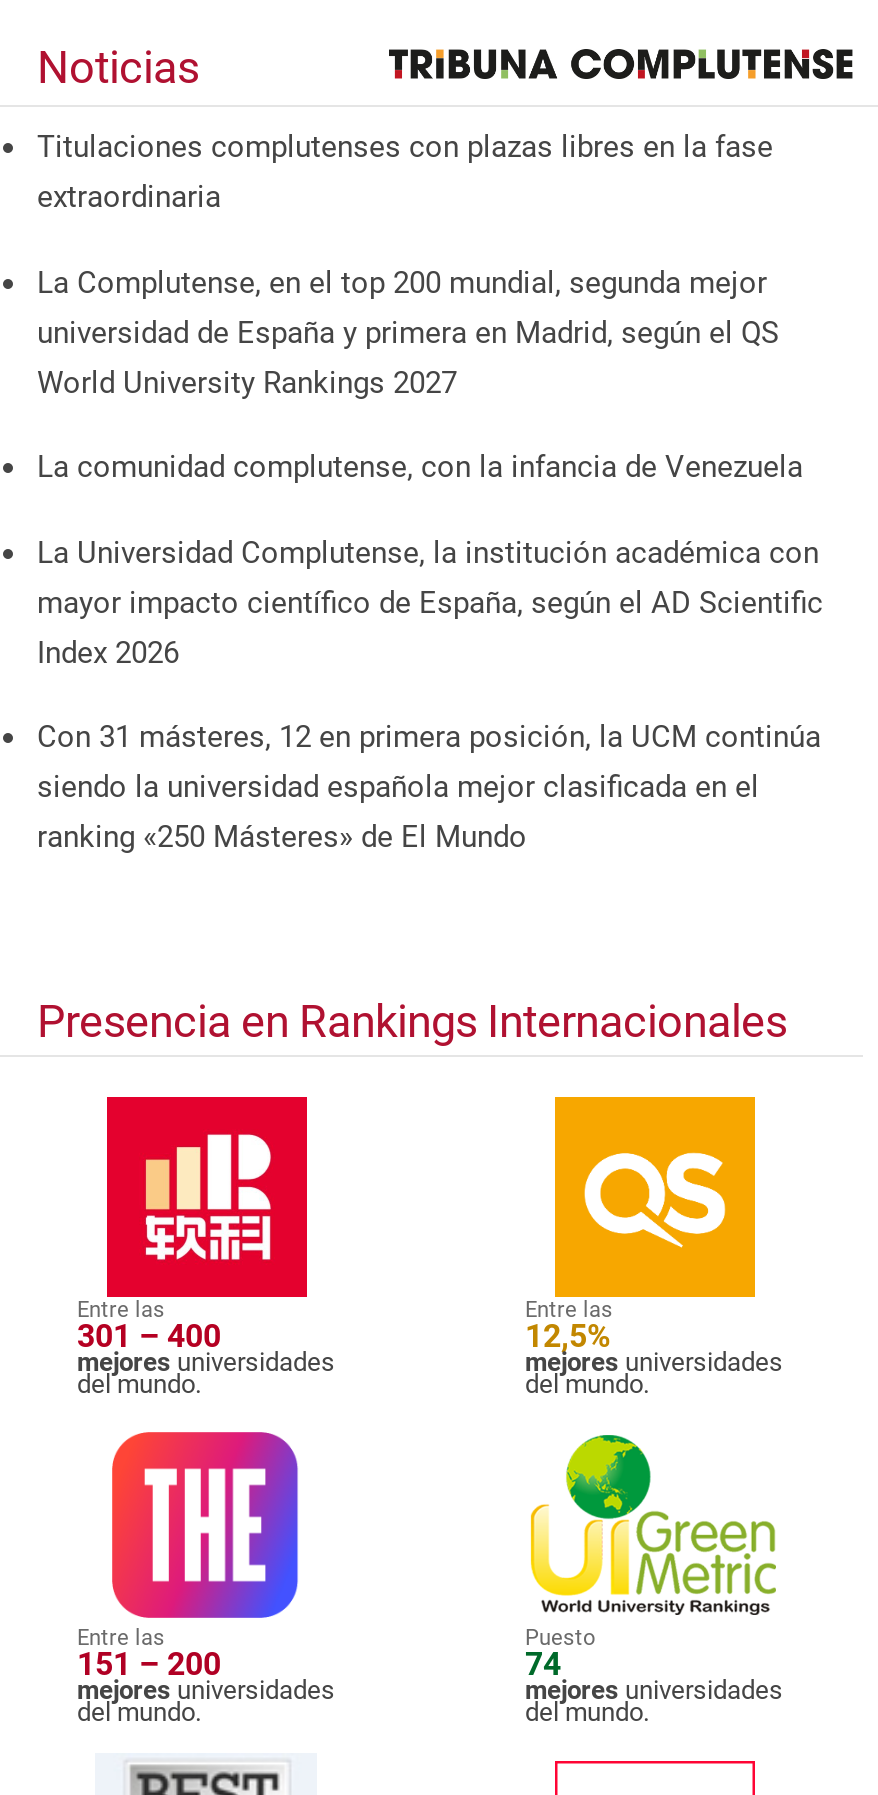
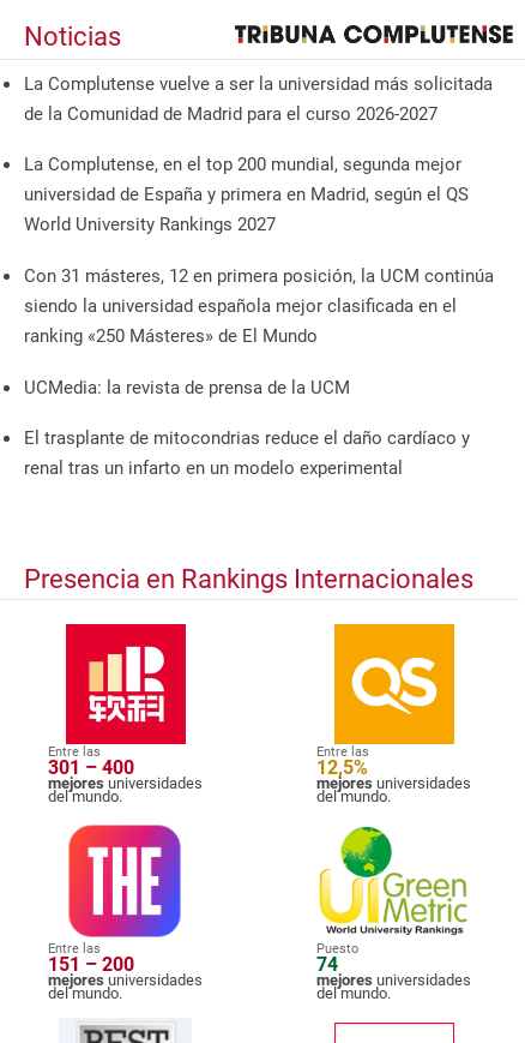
- Titulaciones complutenses con plazas libres en la fase
- extraordinaria
+ La Complutense vuelve a ser la universidad más solicitada
+ de la Comunidad de Madrid para el curso 2026-2027

- La comunidad complutense, con la infancia de Venezuela
- La Universidad Complutense, la institución académica con
- mayor impacto científico de España, según el AD Scientific
- Index 2026

moved up: Con 31 másteres, 12 en primera posición, la UCM continúa | siendo la universidad española mejor clasificada en el | ranking «250 Másteres» de El Mundo

+ UCMedia: la revista de prensa de la UCM
+ El trasplante de mitocondrias reduce el daño cardíaco y
+ renal tras un infarto en un modelo experimental
